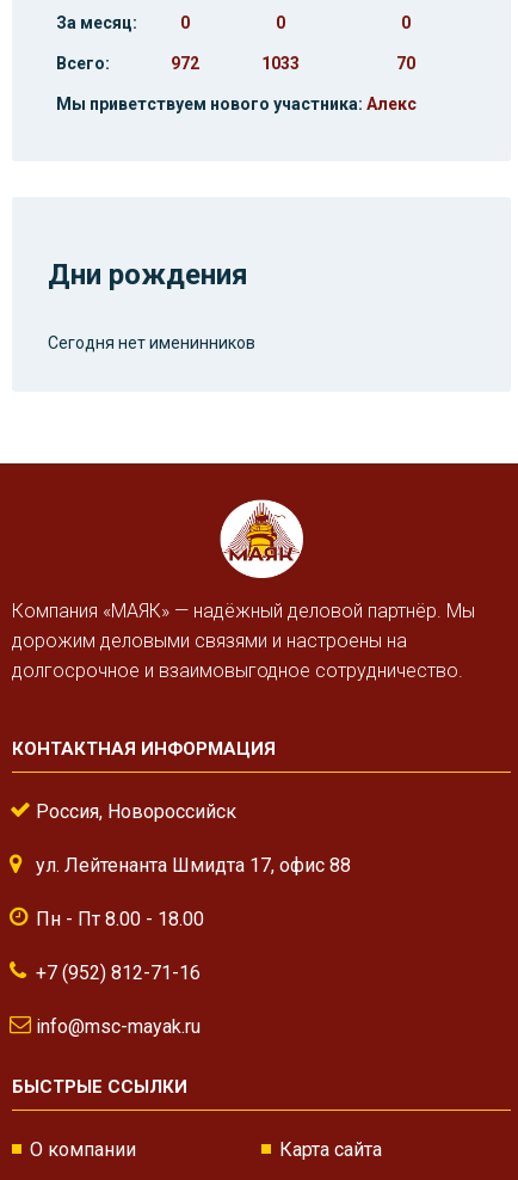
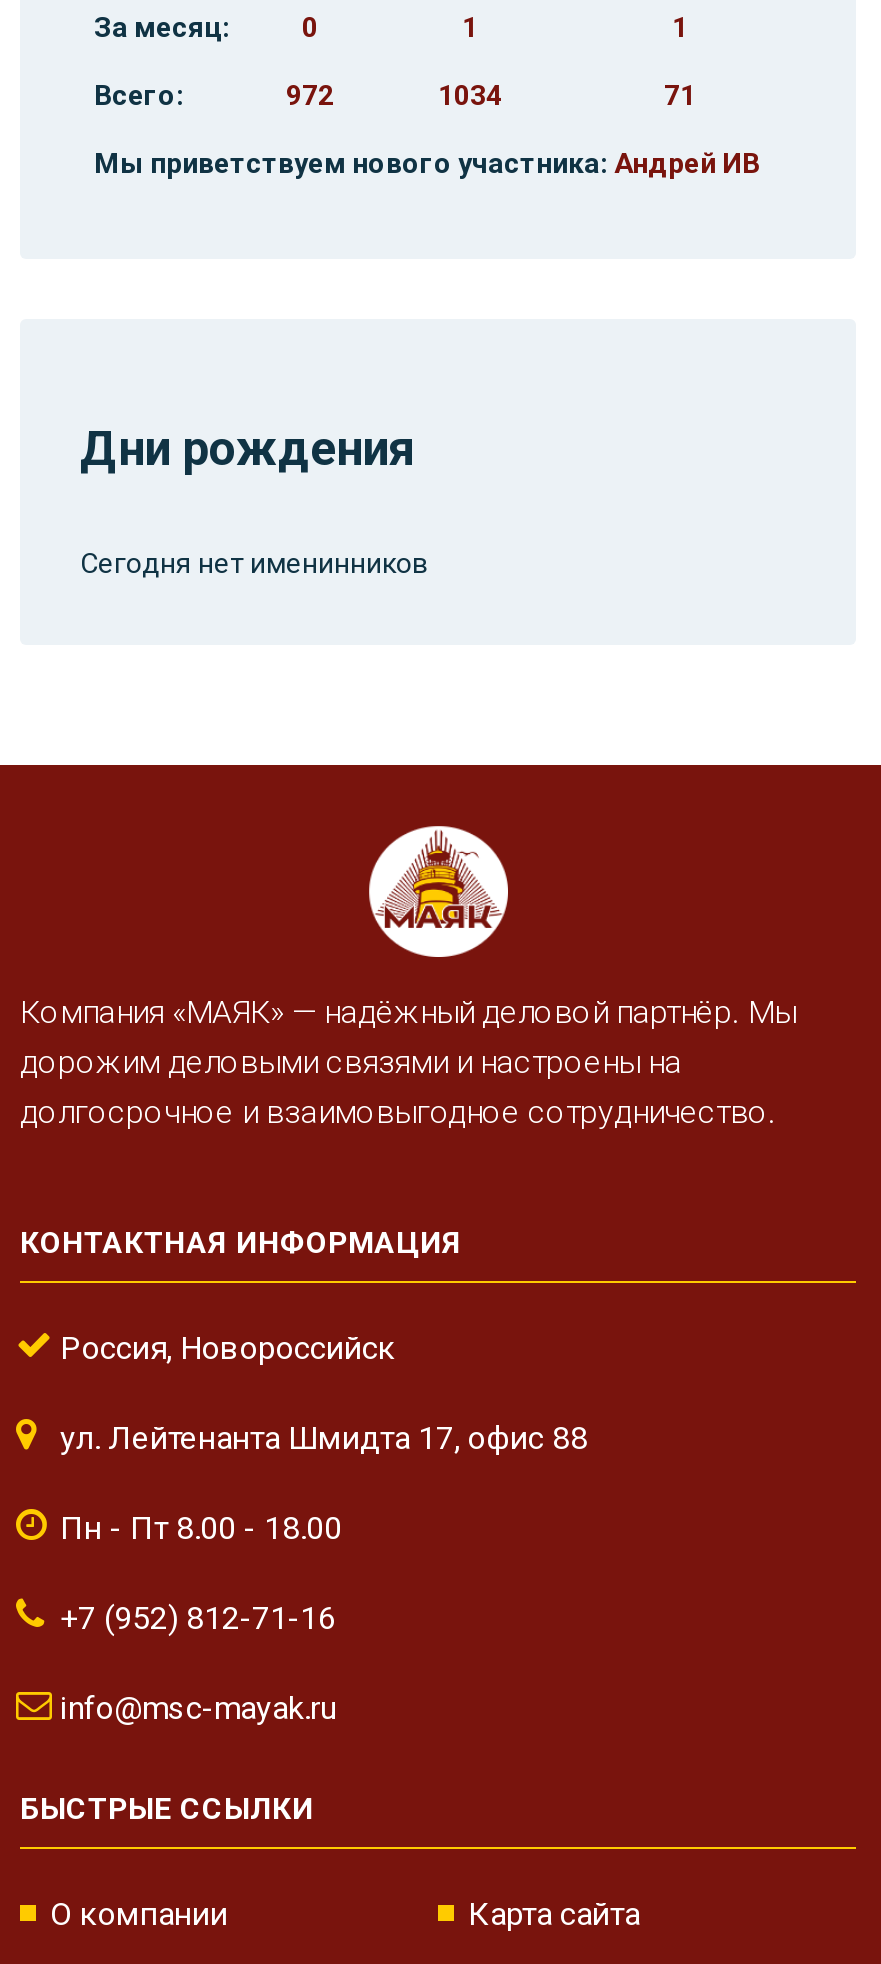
- 0
+ 1

- 0
+ 1

- 1033
- 70
+ 1034
+ 71

- Мы приветствуем нового участника: Алекс
+ Мы приветствуем нового участника: Андрей ИВ
